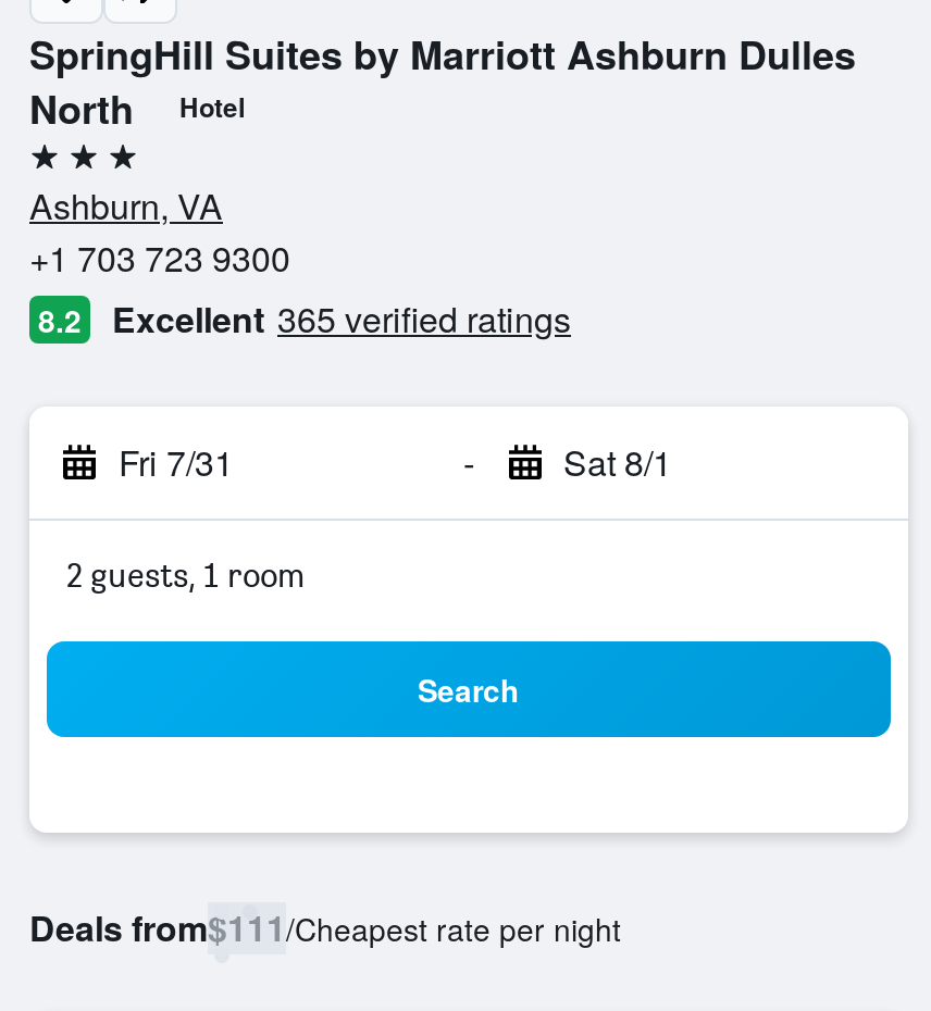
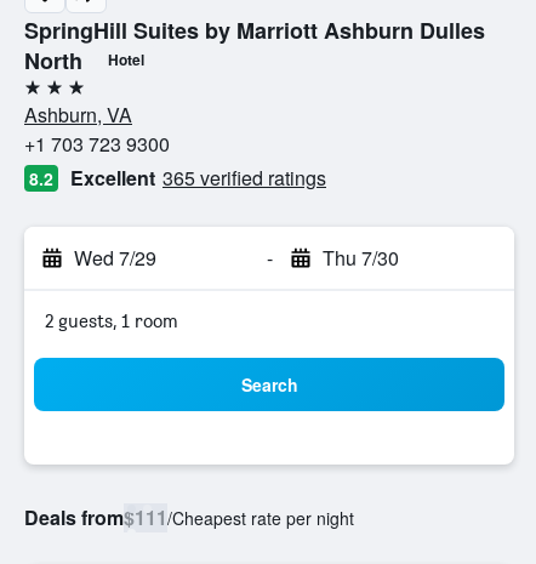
- Fri 7/31
+ Wed 7/29

- Sat 8/1
+ Thu 7/30
